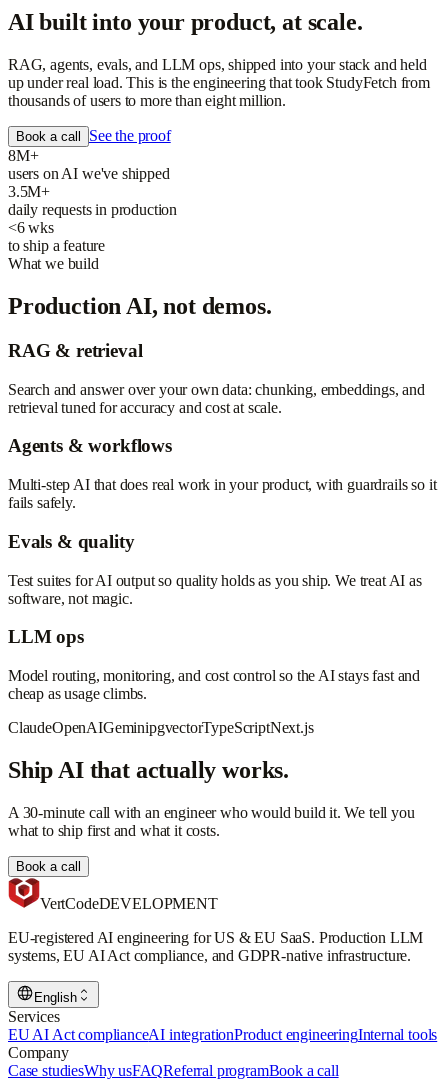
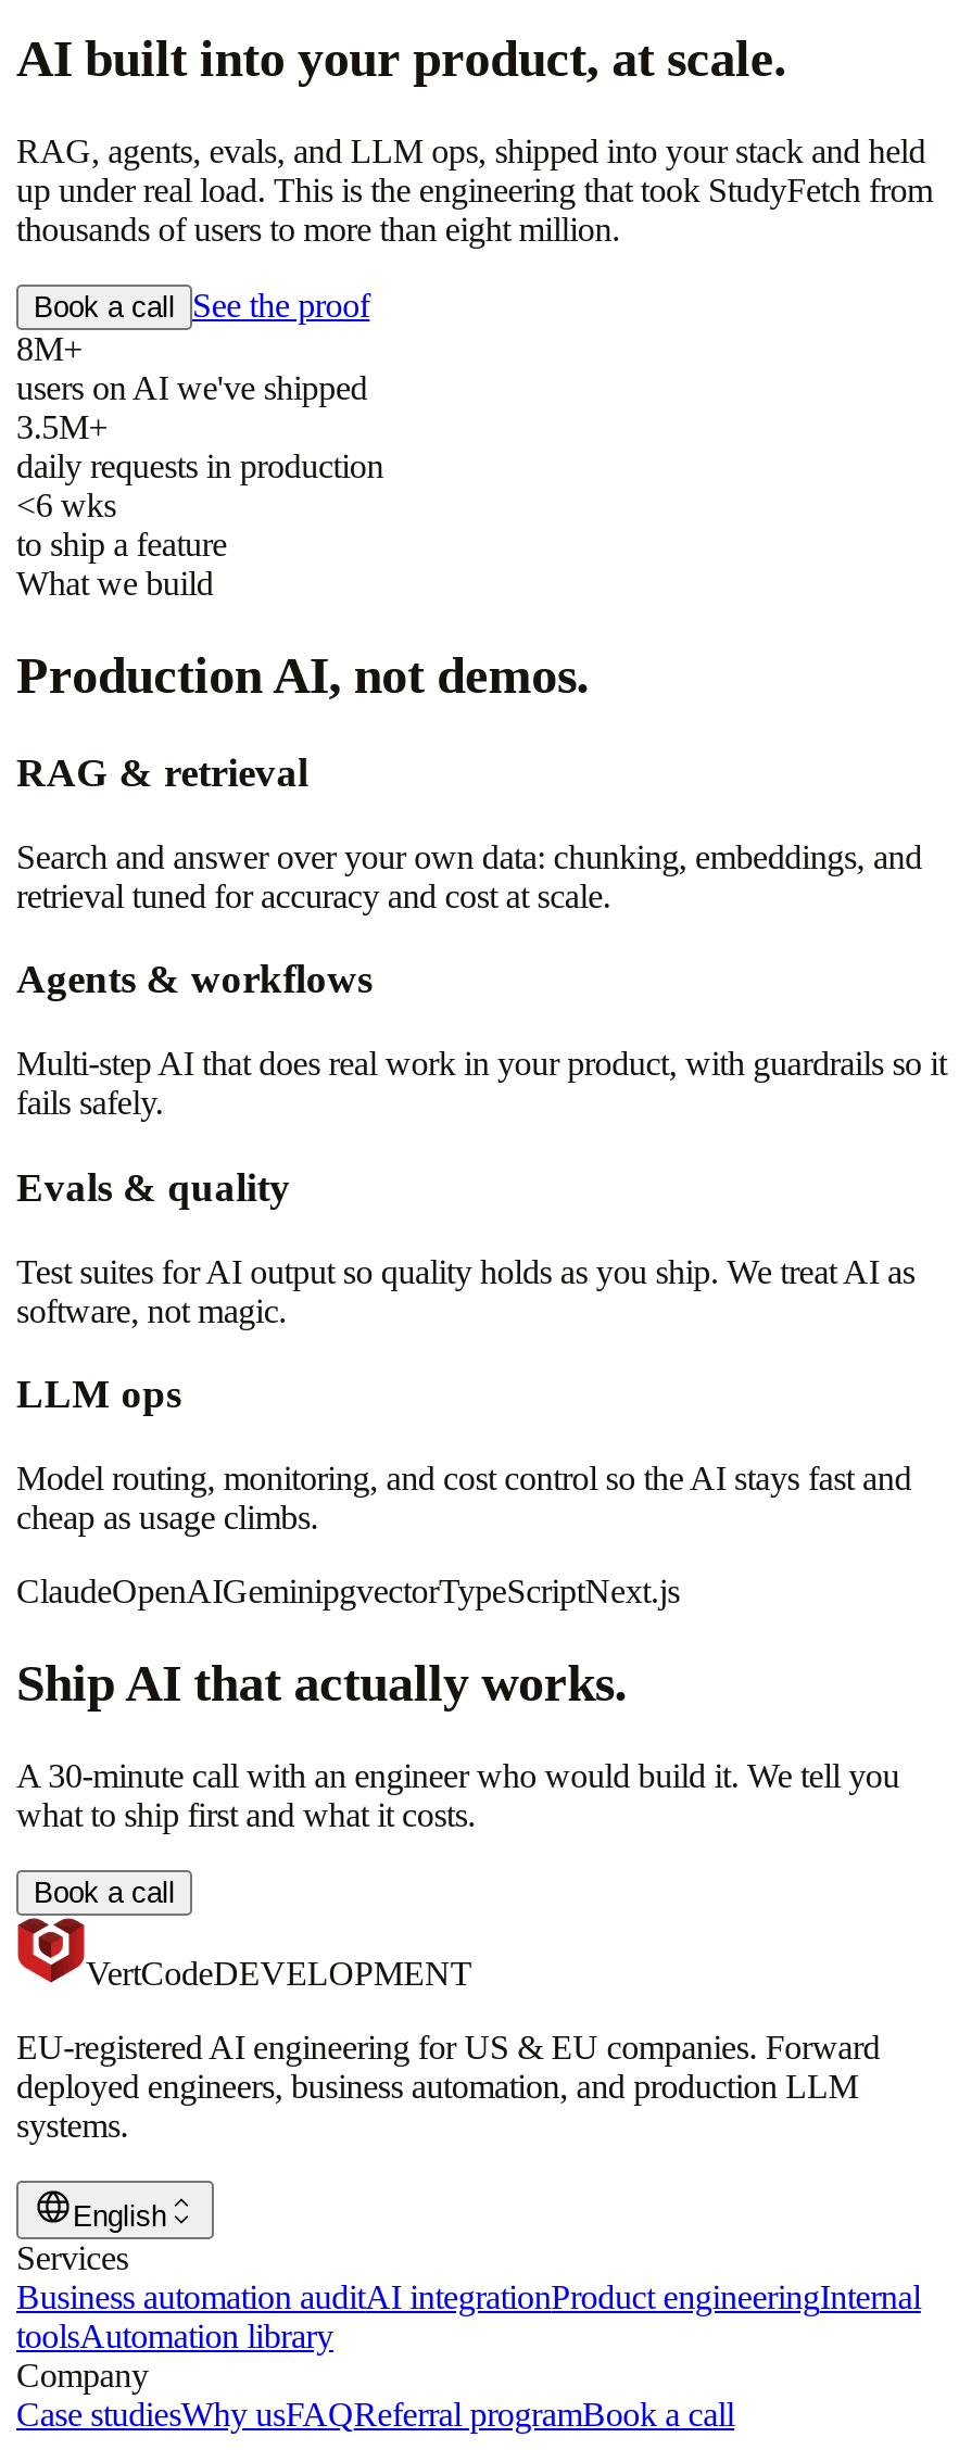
- EU-registered AI engineering for US & EU SaaS. Production LLM
- systems, EU AI Act compliance, and GDPR-native infrastructure.
+ EU-registered AI engineering for US & EU companies. Forward
+ deployed engineers, business automation, and production LLM
+ systems.

- EU AI Act complianceAI integrationProduct engineeringInternal tools
+ Business automation auditAI integrationProduct engineeringInternal
+ toolsAutomation library
